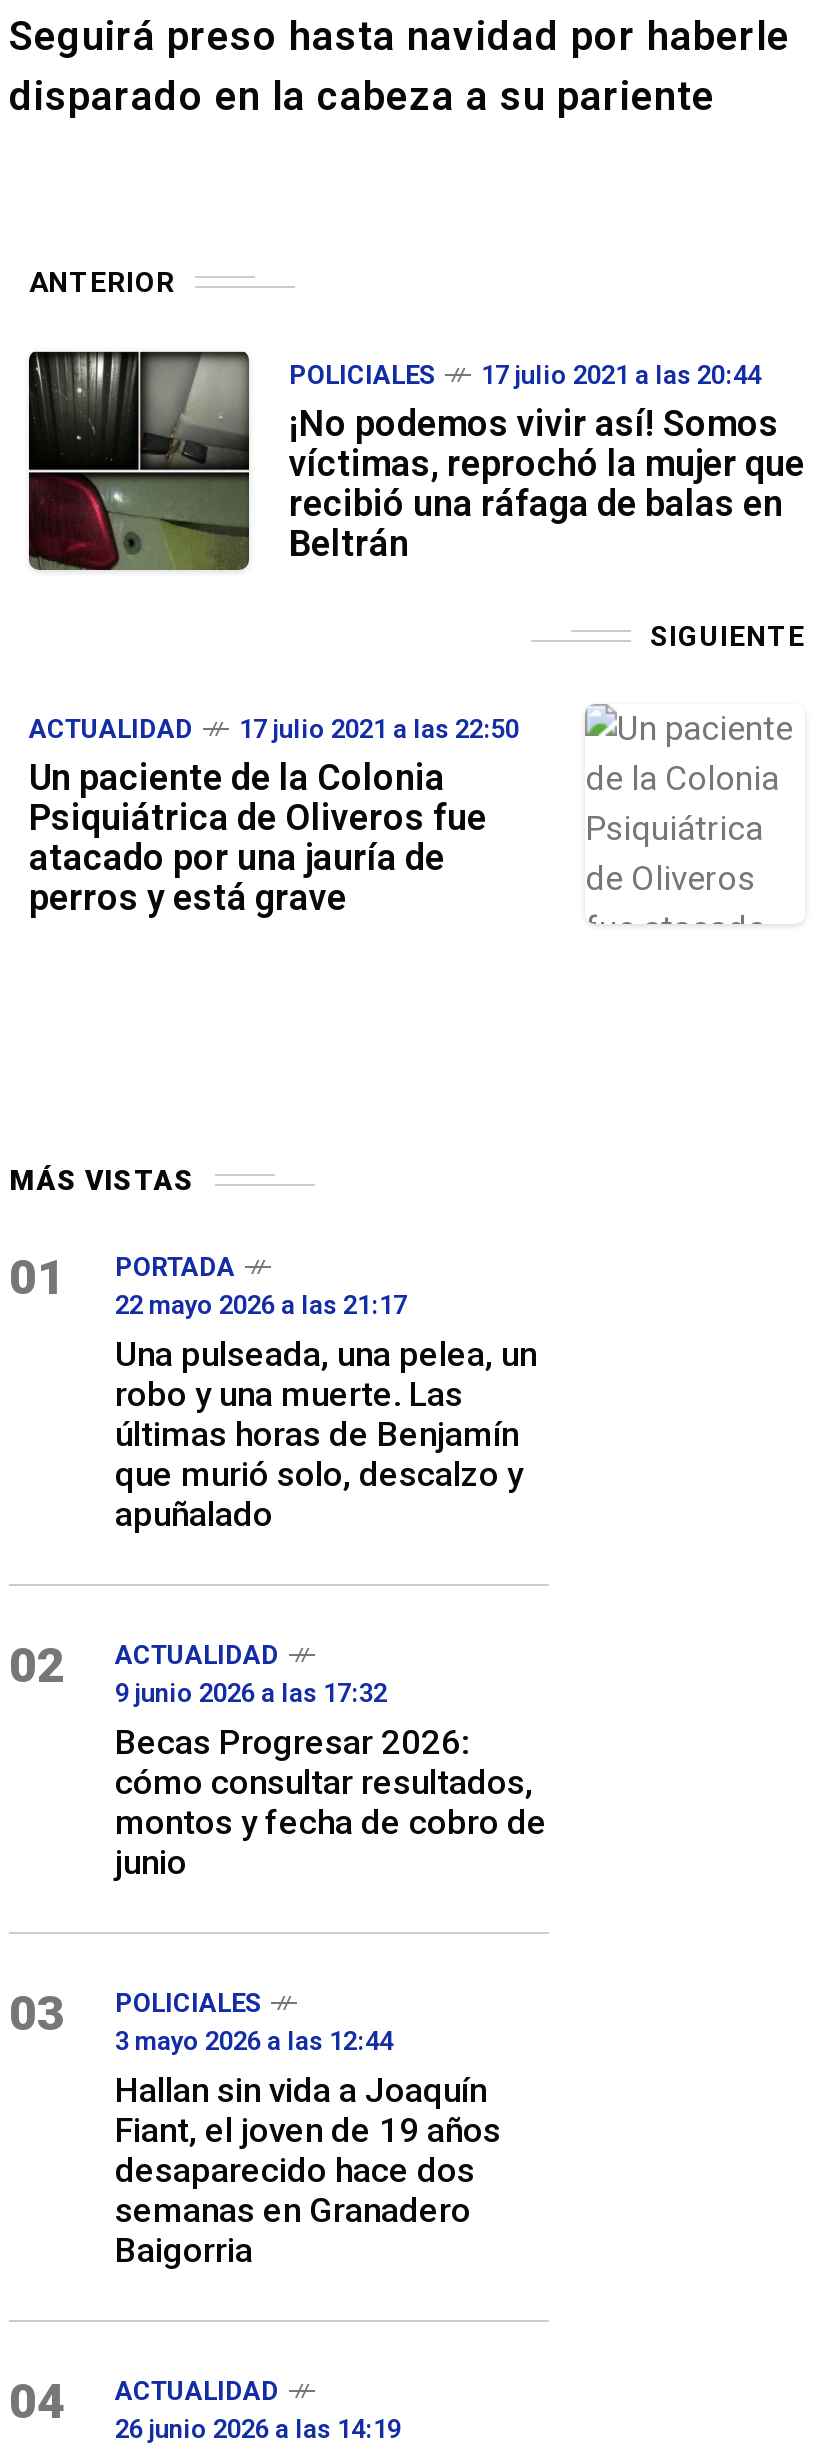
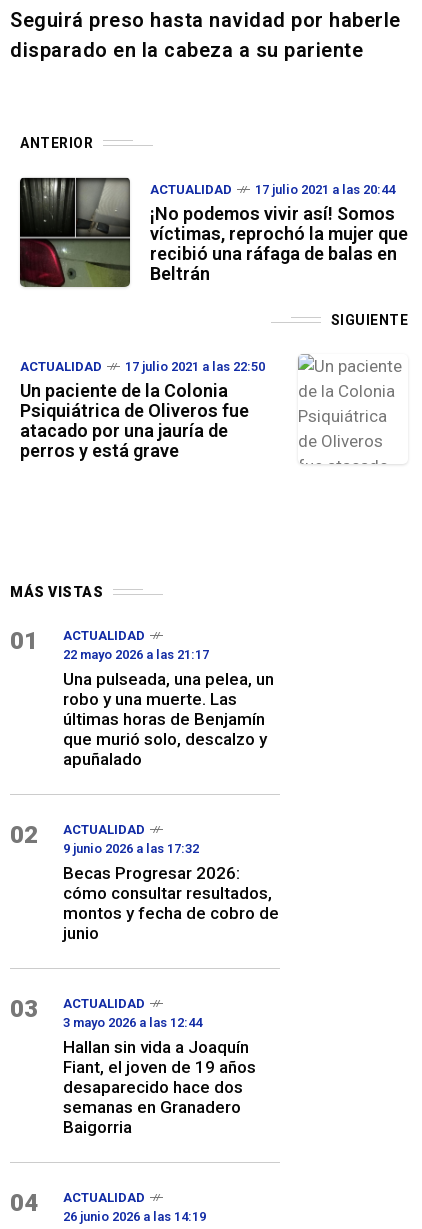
- POLICIALES
+ ACTUALIDAD

- PORTADA
+ ACTUALIDAD

- POLICIALES
+ ACTUALIDAD
